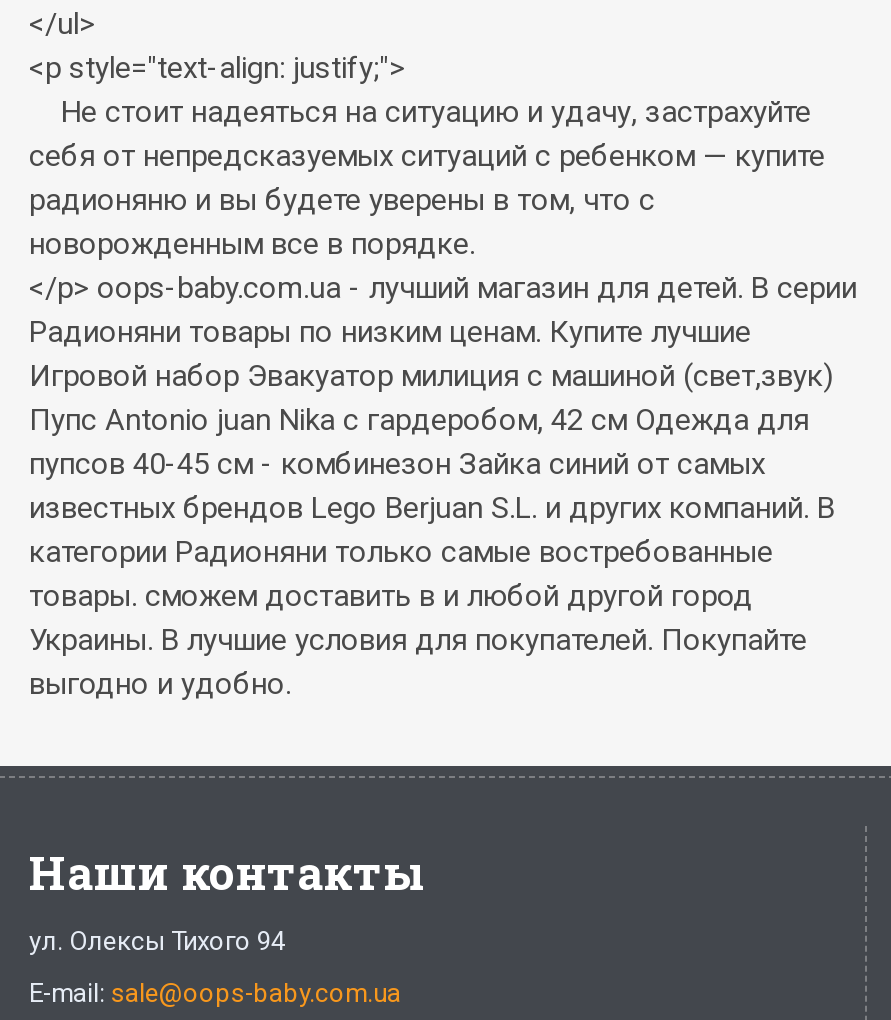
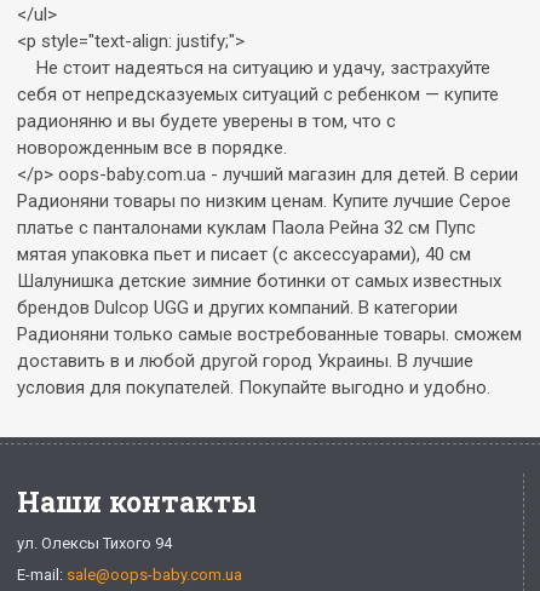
- Радионяни товары по низким ценам. Купите лучшие
- Игровой набор Эвакуатор милиция с машиной (свет,звук)
- Пупс Antonio juan Nika с гардеробом, 42 см Одежда для
- пупсов 40-45 см - комбинезон Зайка синий от самых
- известных брендов Lego Berjuan S.L. и других компаний. В
- категории Радионяни только самые востребованные
- товары. сможем доставить в и любой другой город
- Украины. В лучшие условия для покупателей. Покупайте
- выгодно и удобно.
+ Радионяни товары по низким ценам. Купите лучшие Серое
+ платье с панталонами куклам Паола Рейна 32 см Пупс
+ мятая упаковка пьет и писает (с аксессуарами), 40 см
+ Шалунишка детские зимние ботинки от самых известных
+ брендов Dulcop UGG и других компаний. В категории
+ Радионяни только самые востребованные товары. сможем
+ доставить в и любой другой город Украины. В лучшие
+ условия для покупателей. Покупайте выгодно и удобно.
